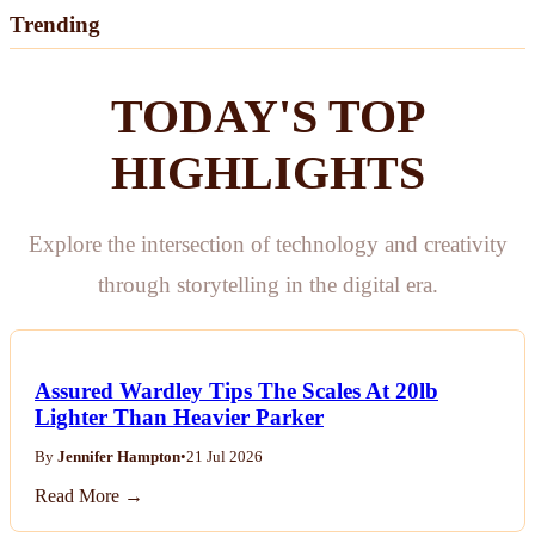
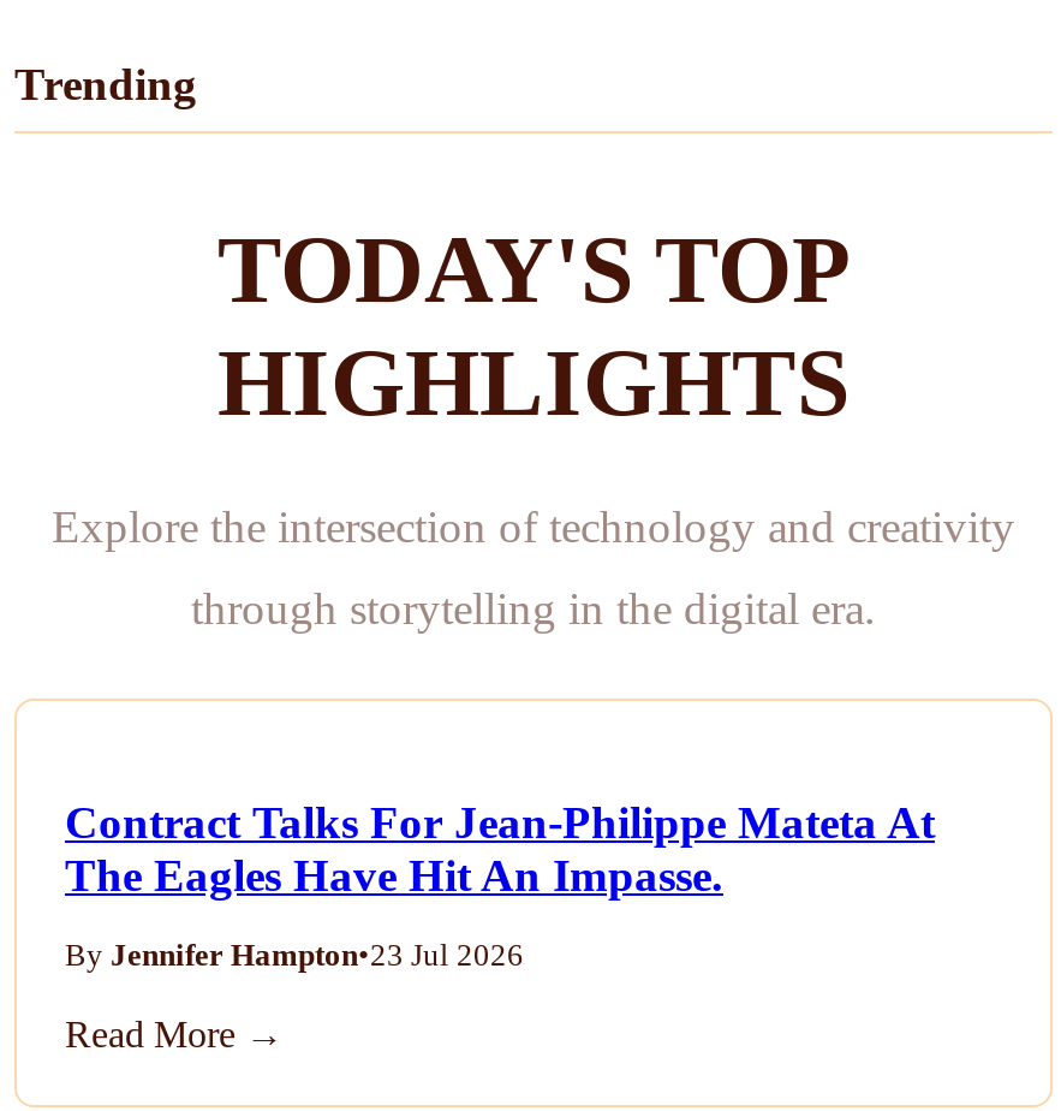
- Assured Wardley Tips The Scales At 20lb
- Lighter Than Heavier Parker
+ Contract Talks For Jean-Philippe Mateta At
+ The Eagles Have Hit An Impasse.

- By Jennifer Hampton•21 Jul 2026
+ By Jennifer Hampton•23 Jul 2026
